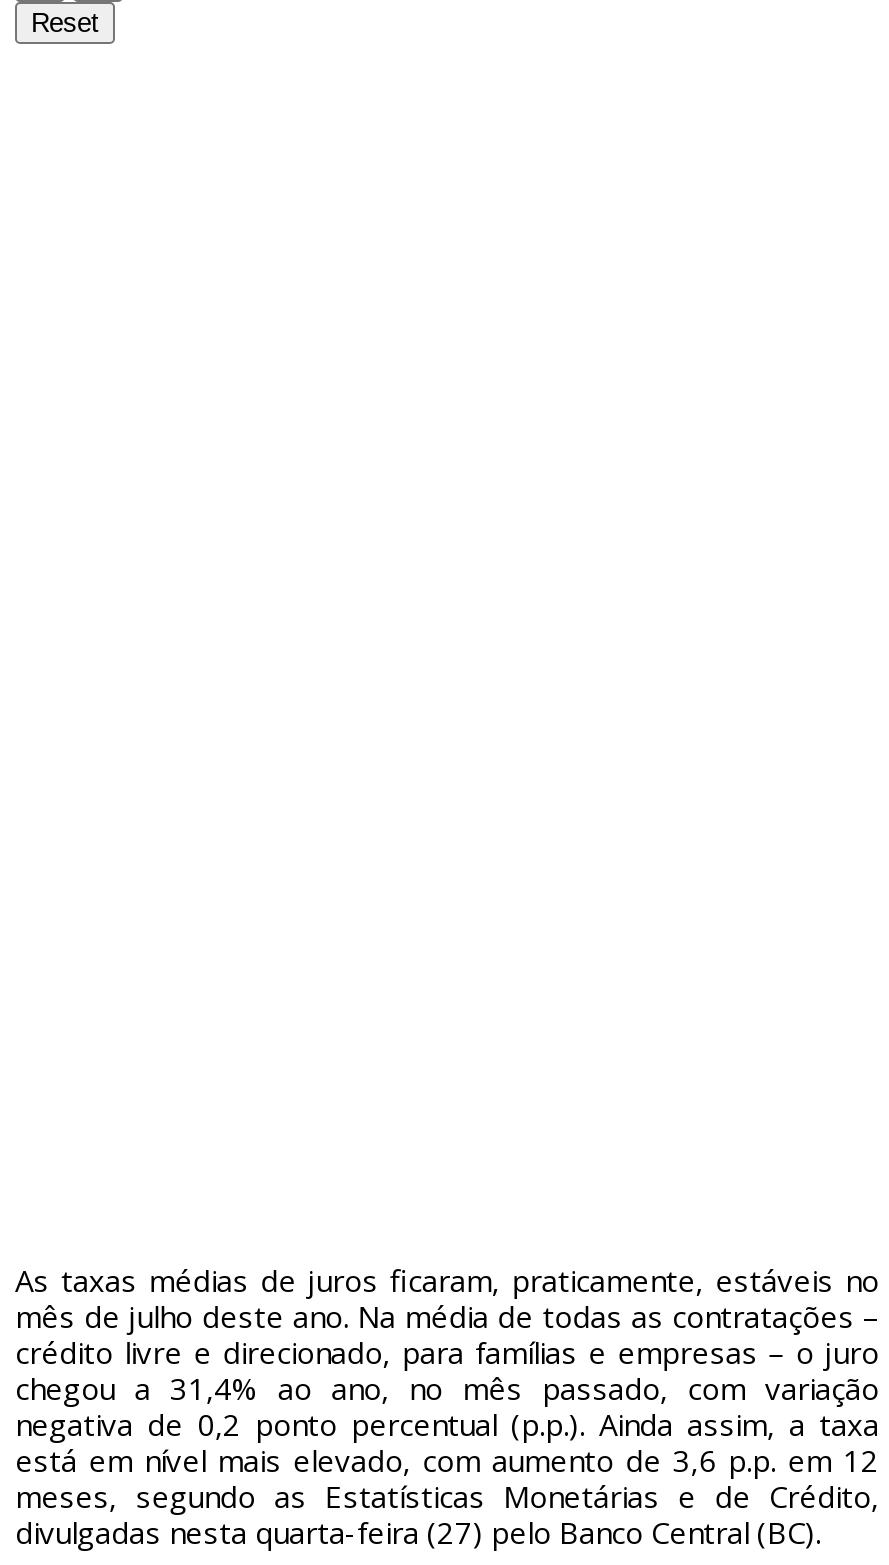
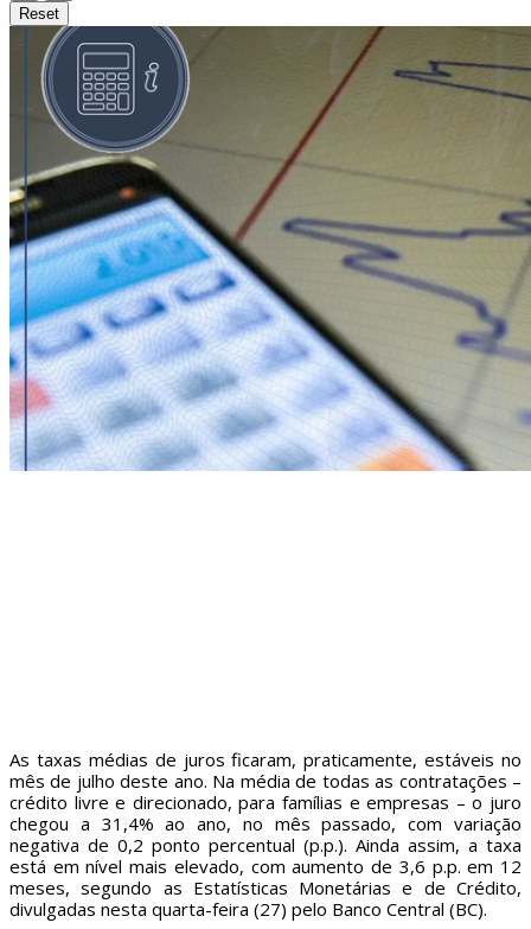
+ [image]
